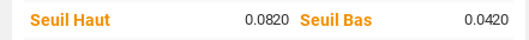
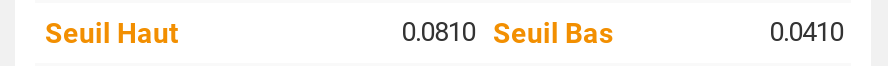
- 0.0820 Seuil Bas
+ 0.0810 Seuil Bas

- 0.0420
+ 0.0410
